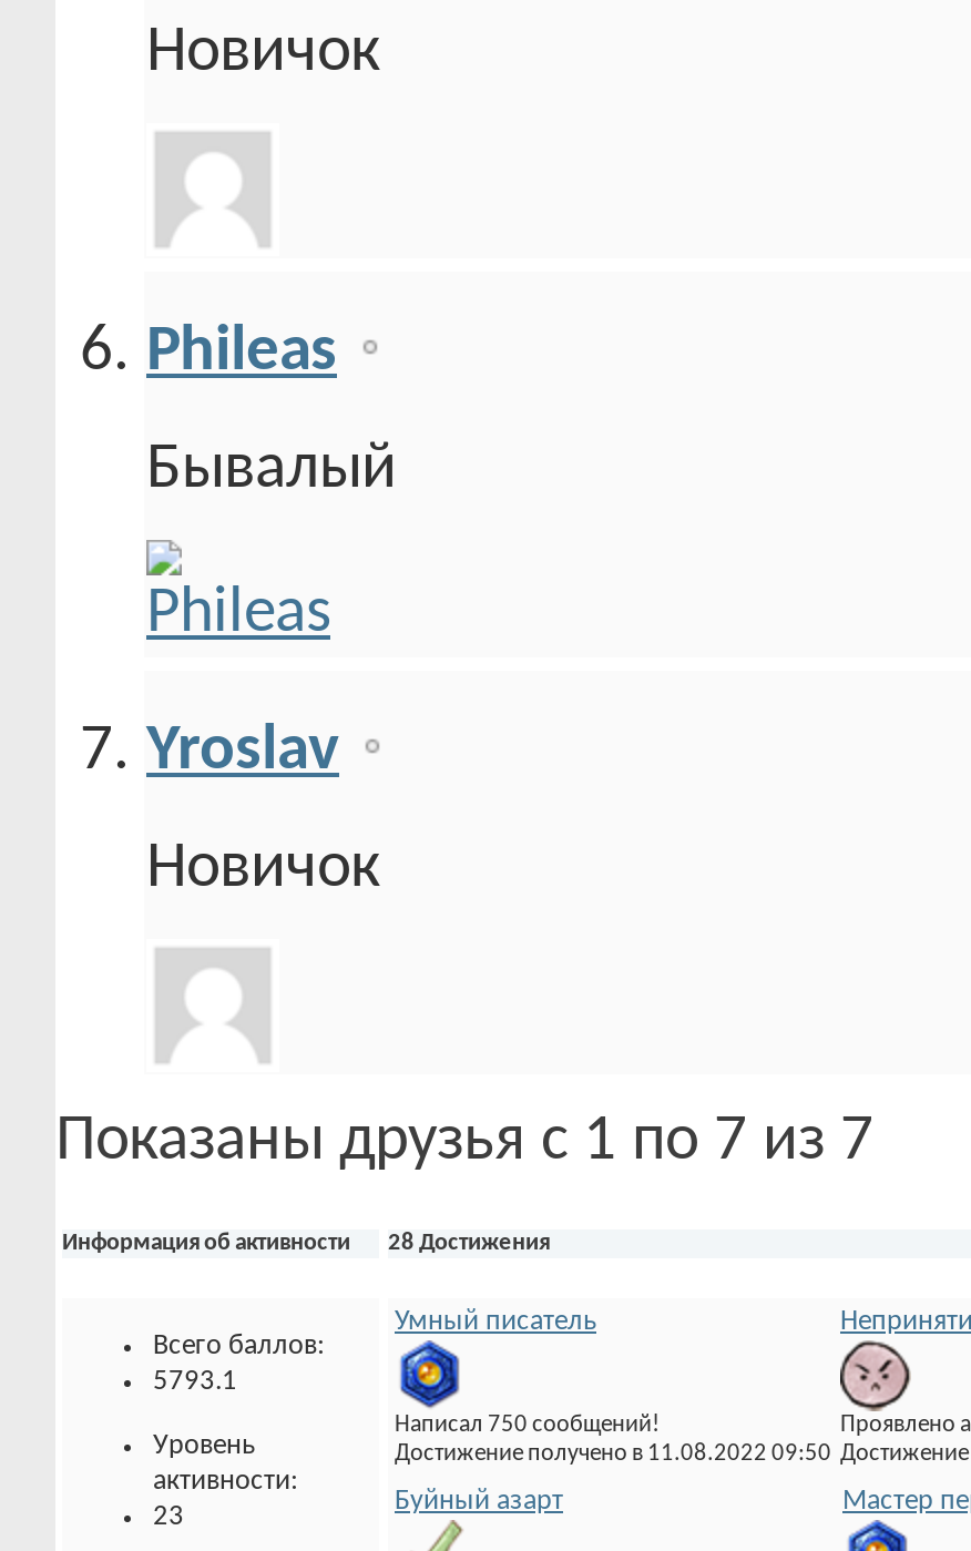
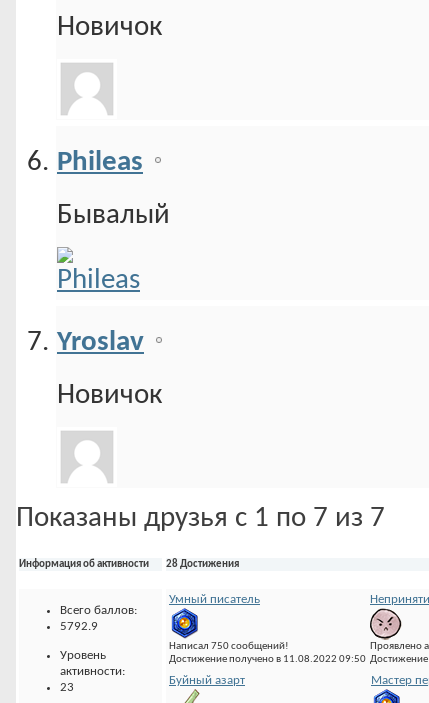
- 5793.1
+ 5792.9
